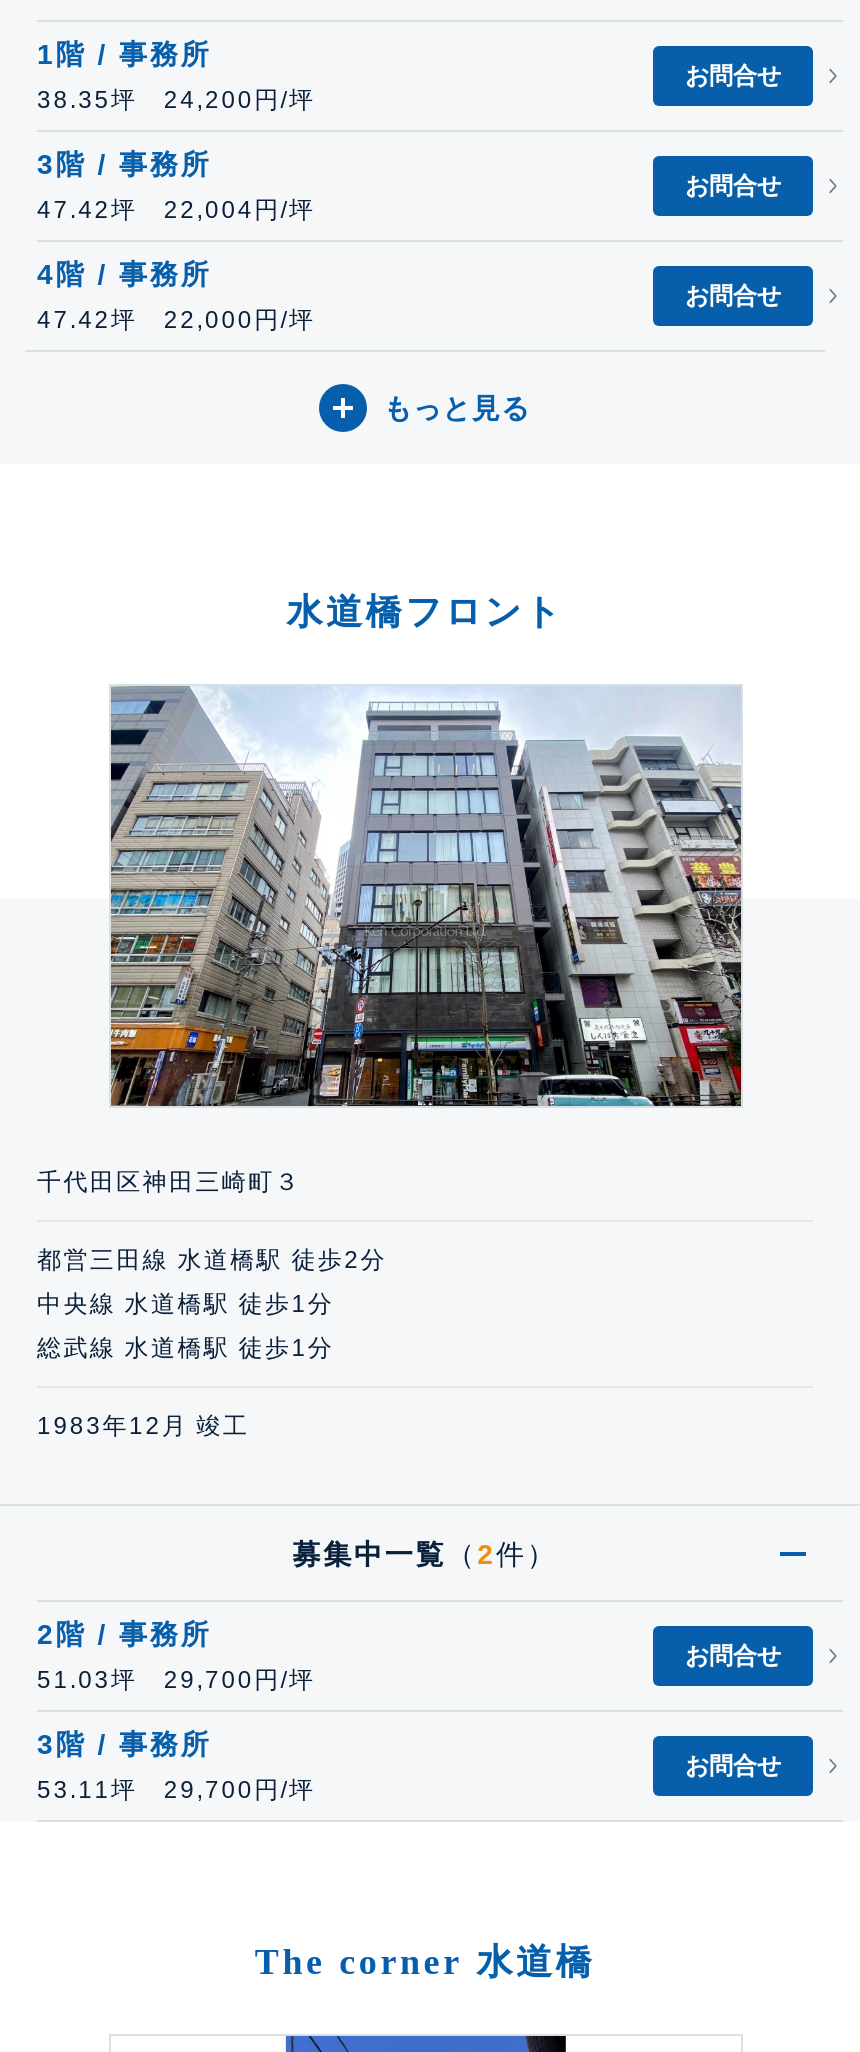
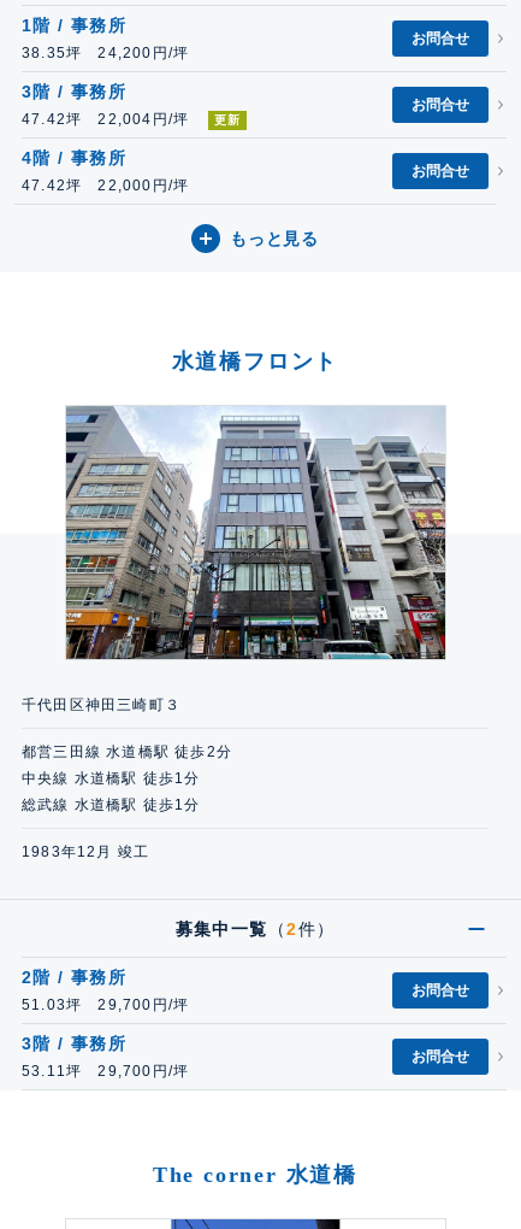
+ 更新
